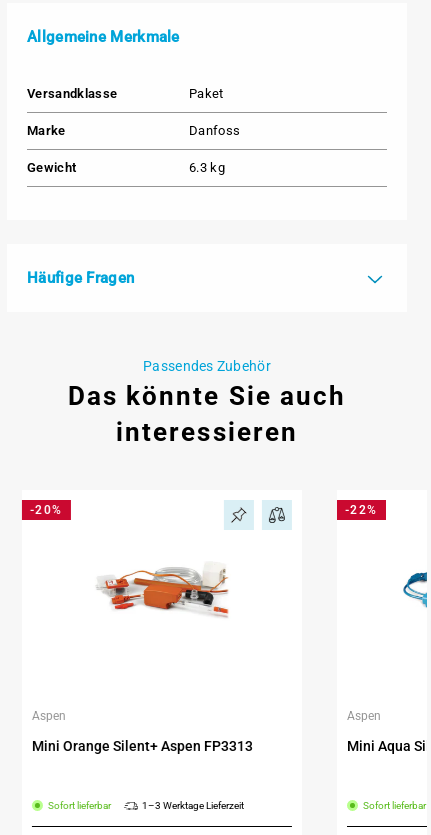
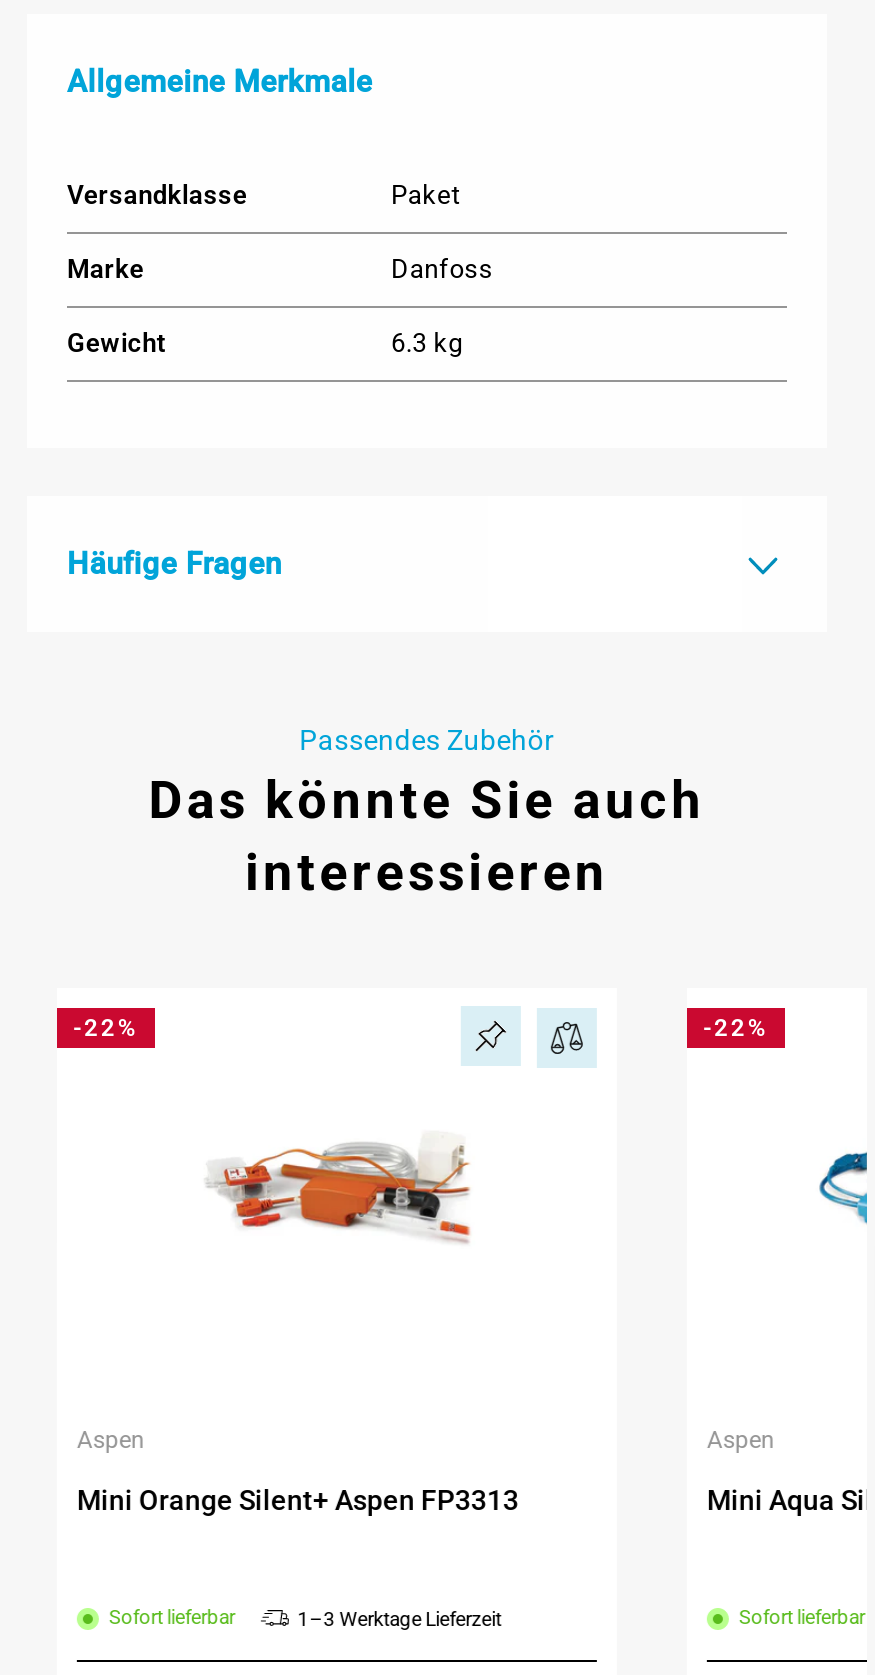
- -20%
+ -22%
